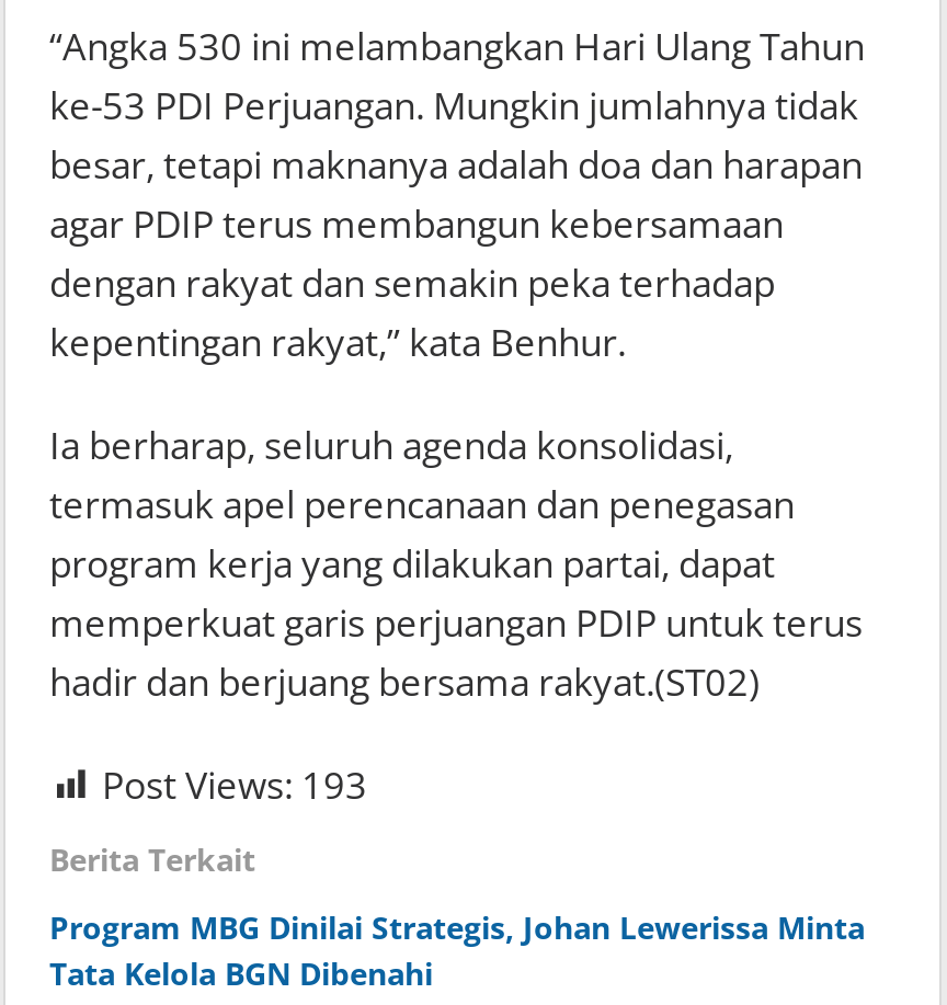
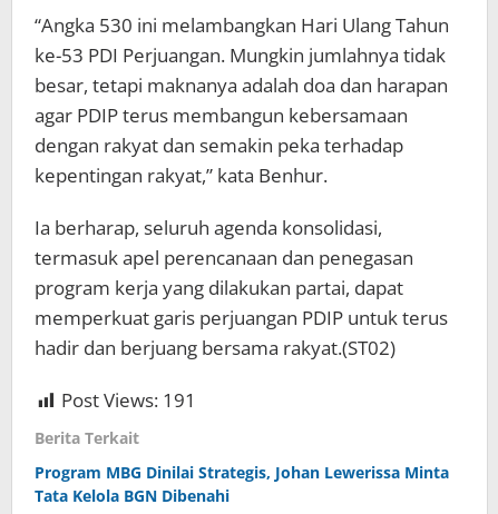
- Post Views: 193
+ Post Views: 191
